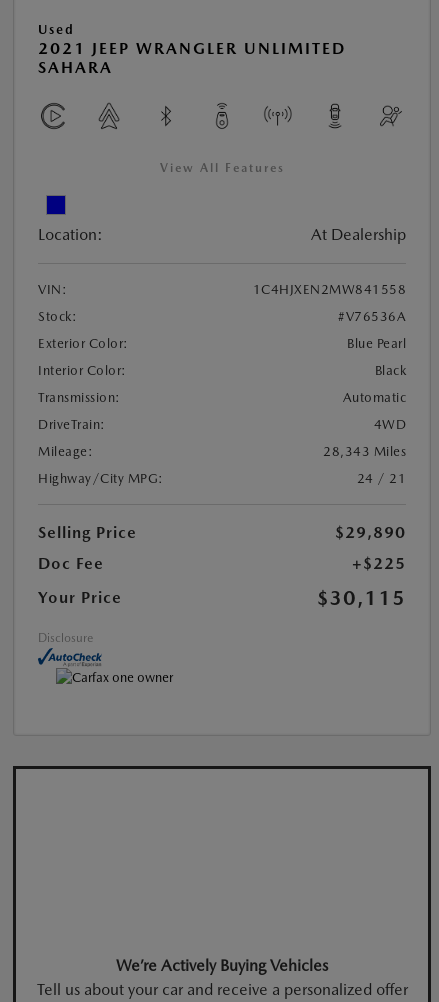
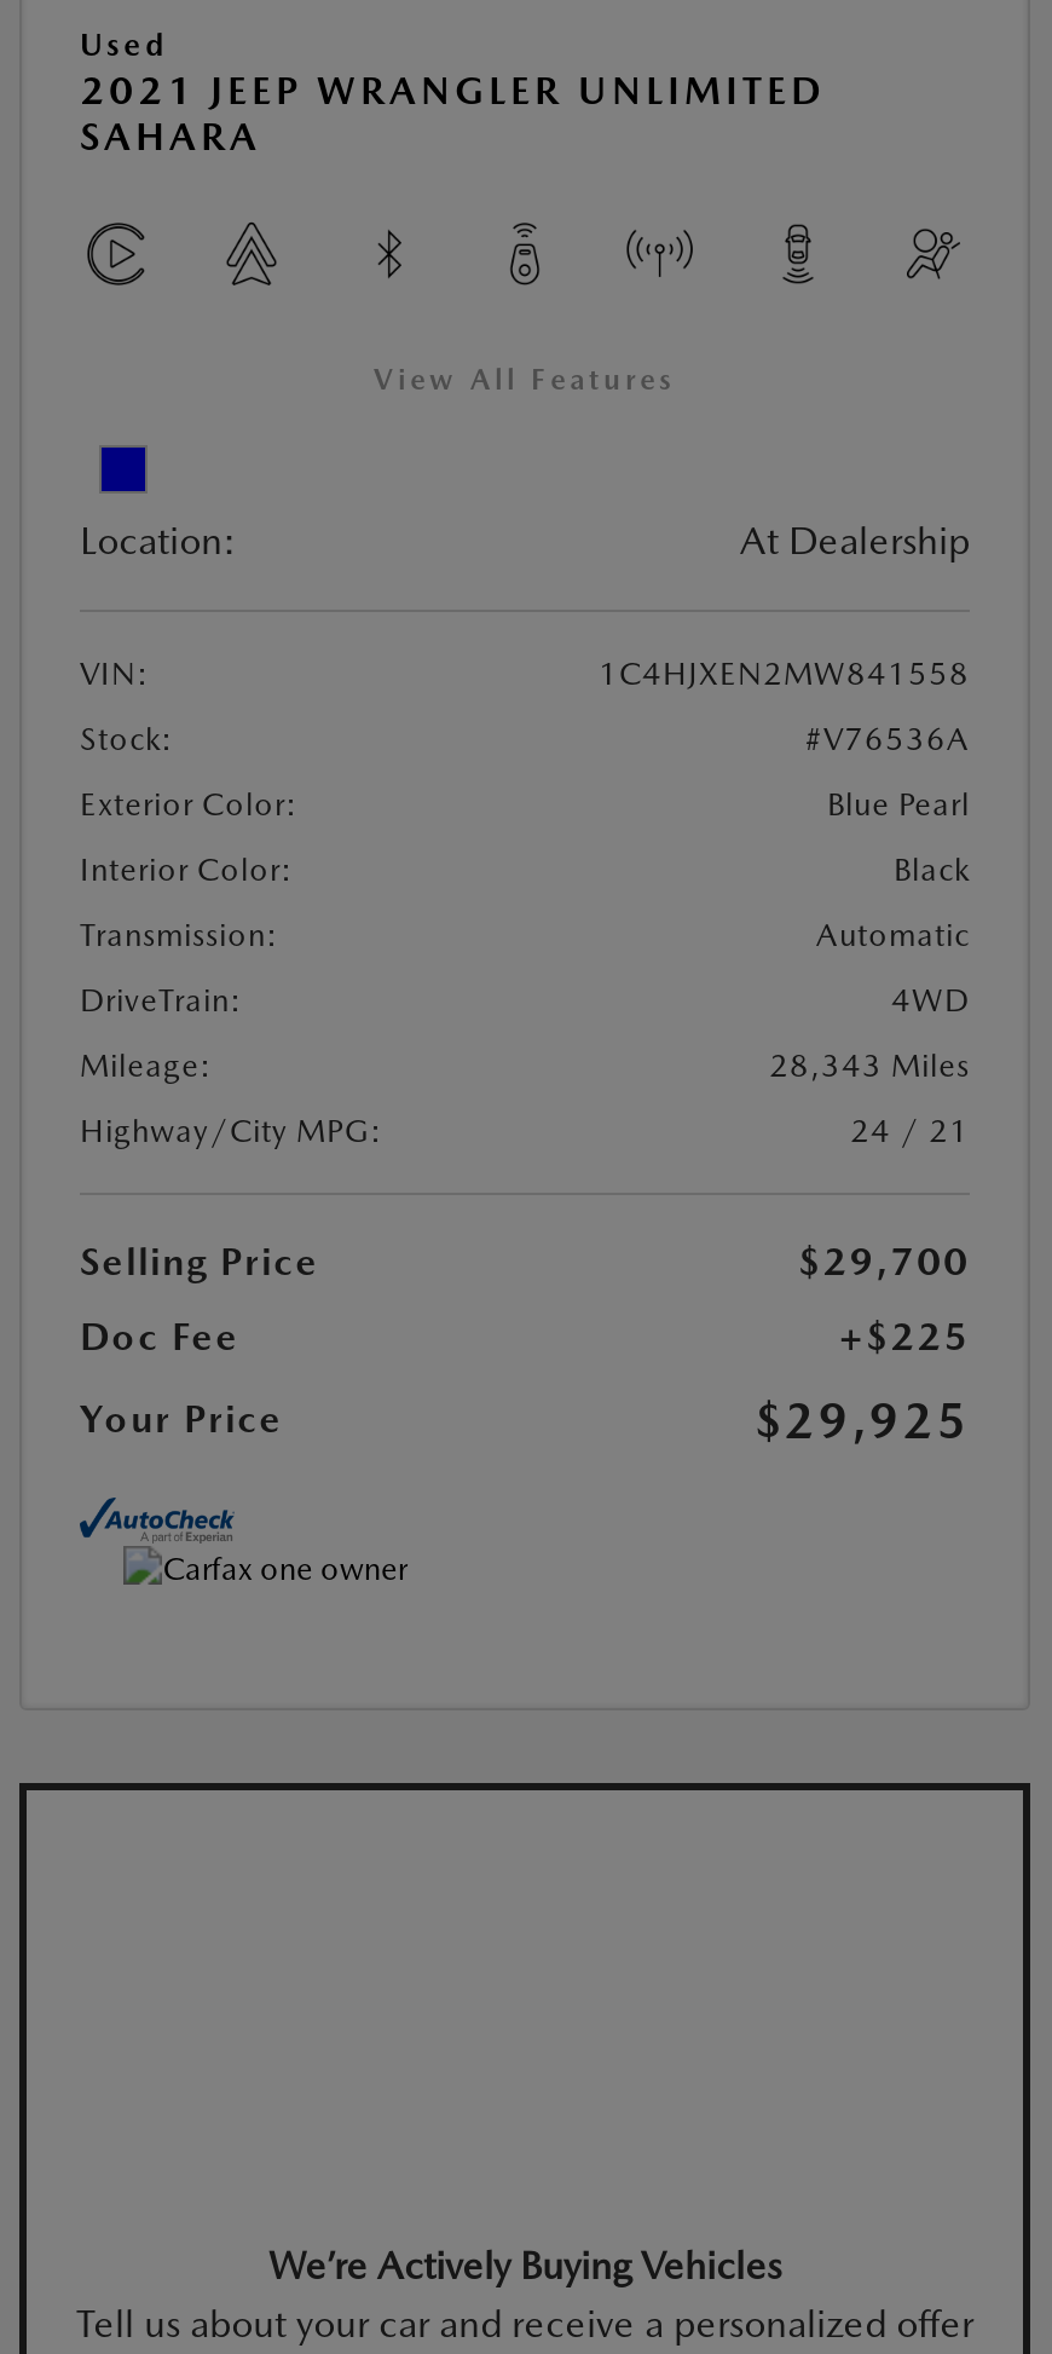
- $29,890
+ $29,700

- $30,115
- Disclosure
+ $29,925
